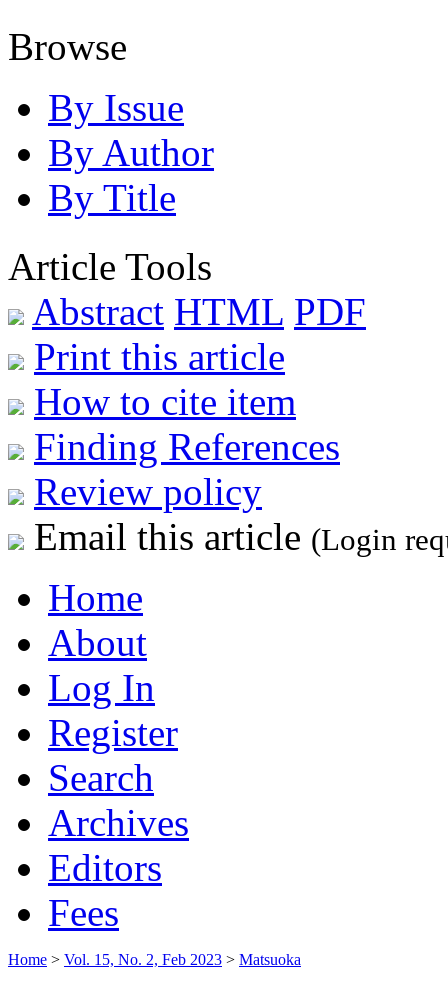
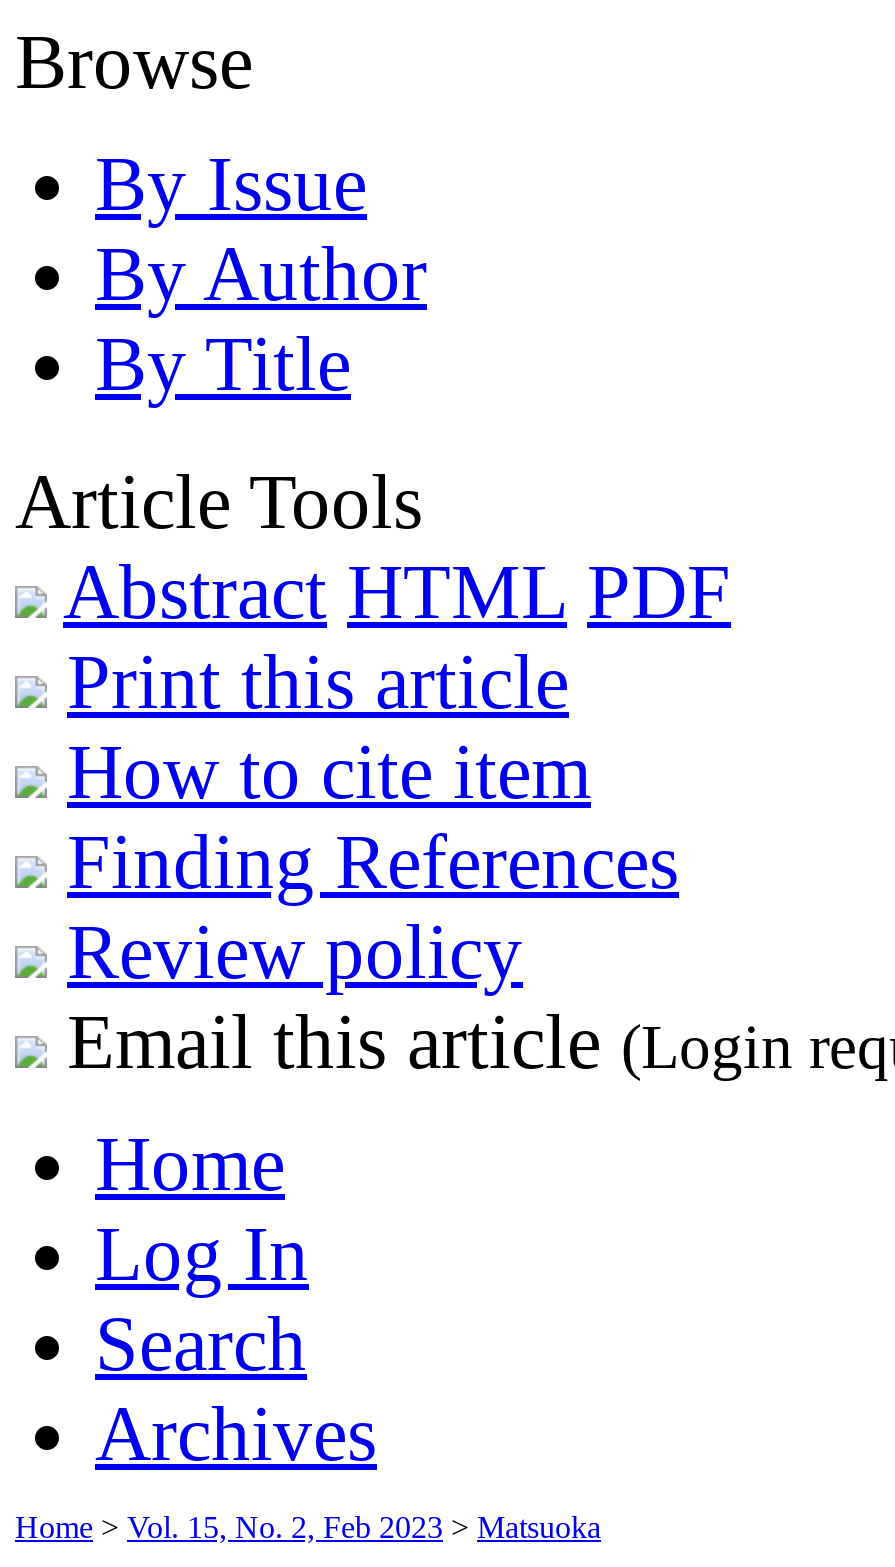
- About

- Register

- Editors
- Fees
